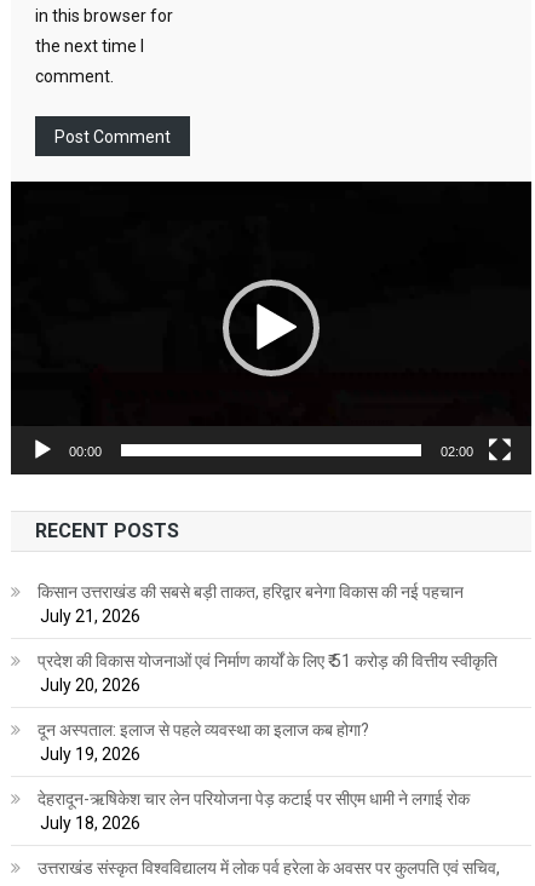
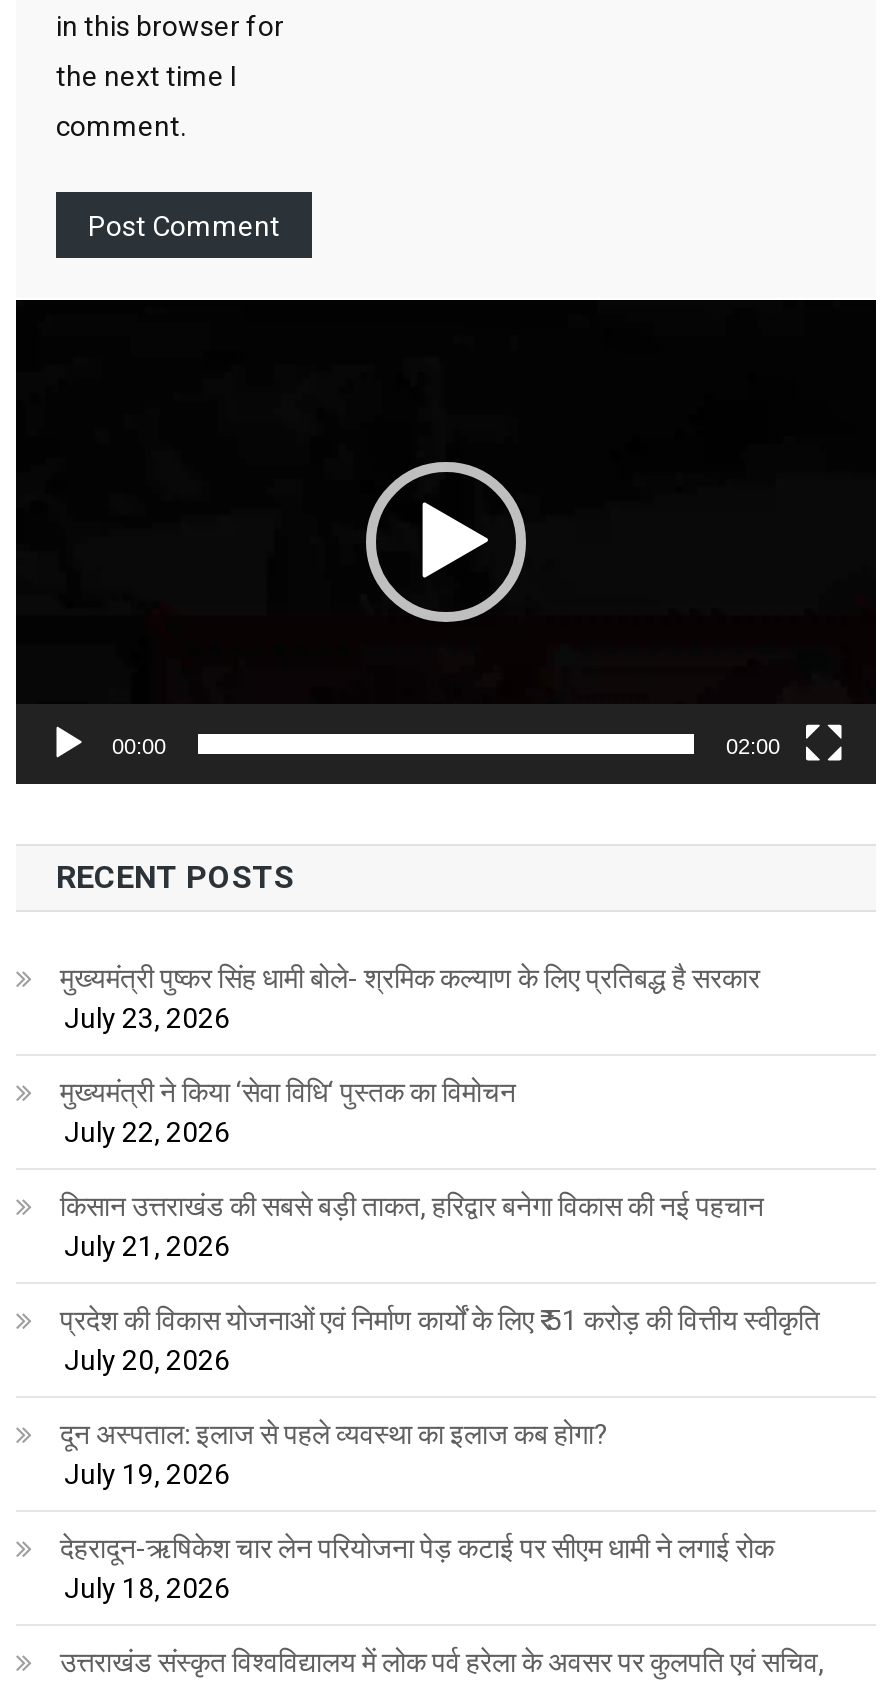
+ मुख्यमंत्री पुष्कर सिंह धामी बोले- श्रमिक कल्याण के लिए प्रतिबद्ध है सरकार
+ July 23, 2026
+ मुख्यमंत्री ने किया ‘सेवा विधि‘ पुस्तक का विमोचन
+ July 22, 2026
